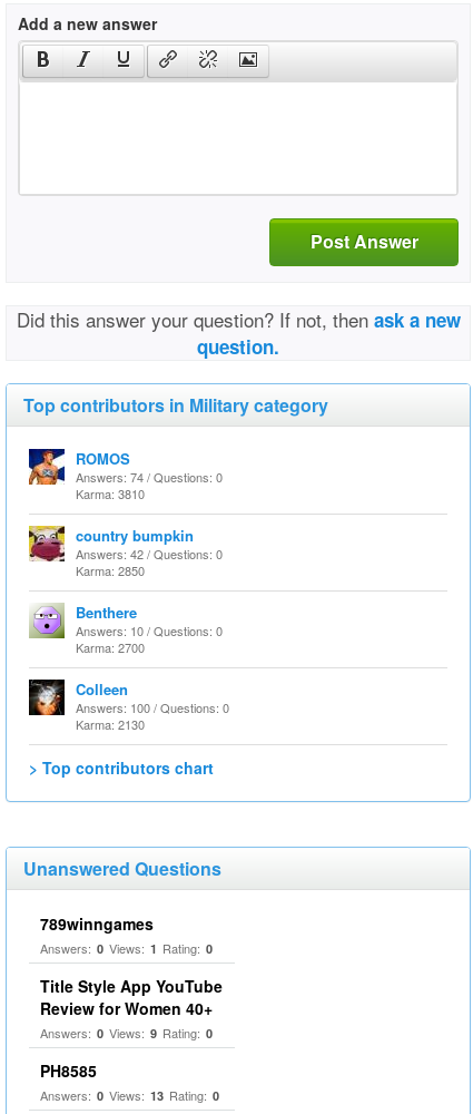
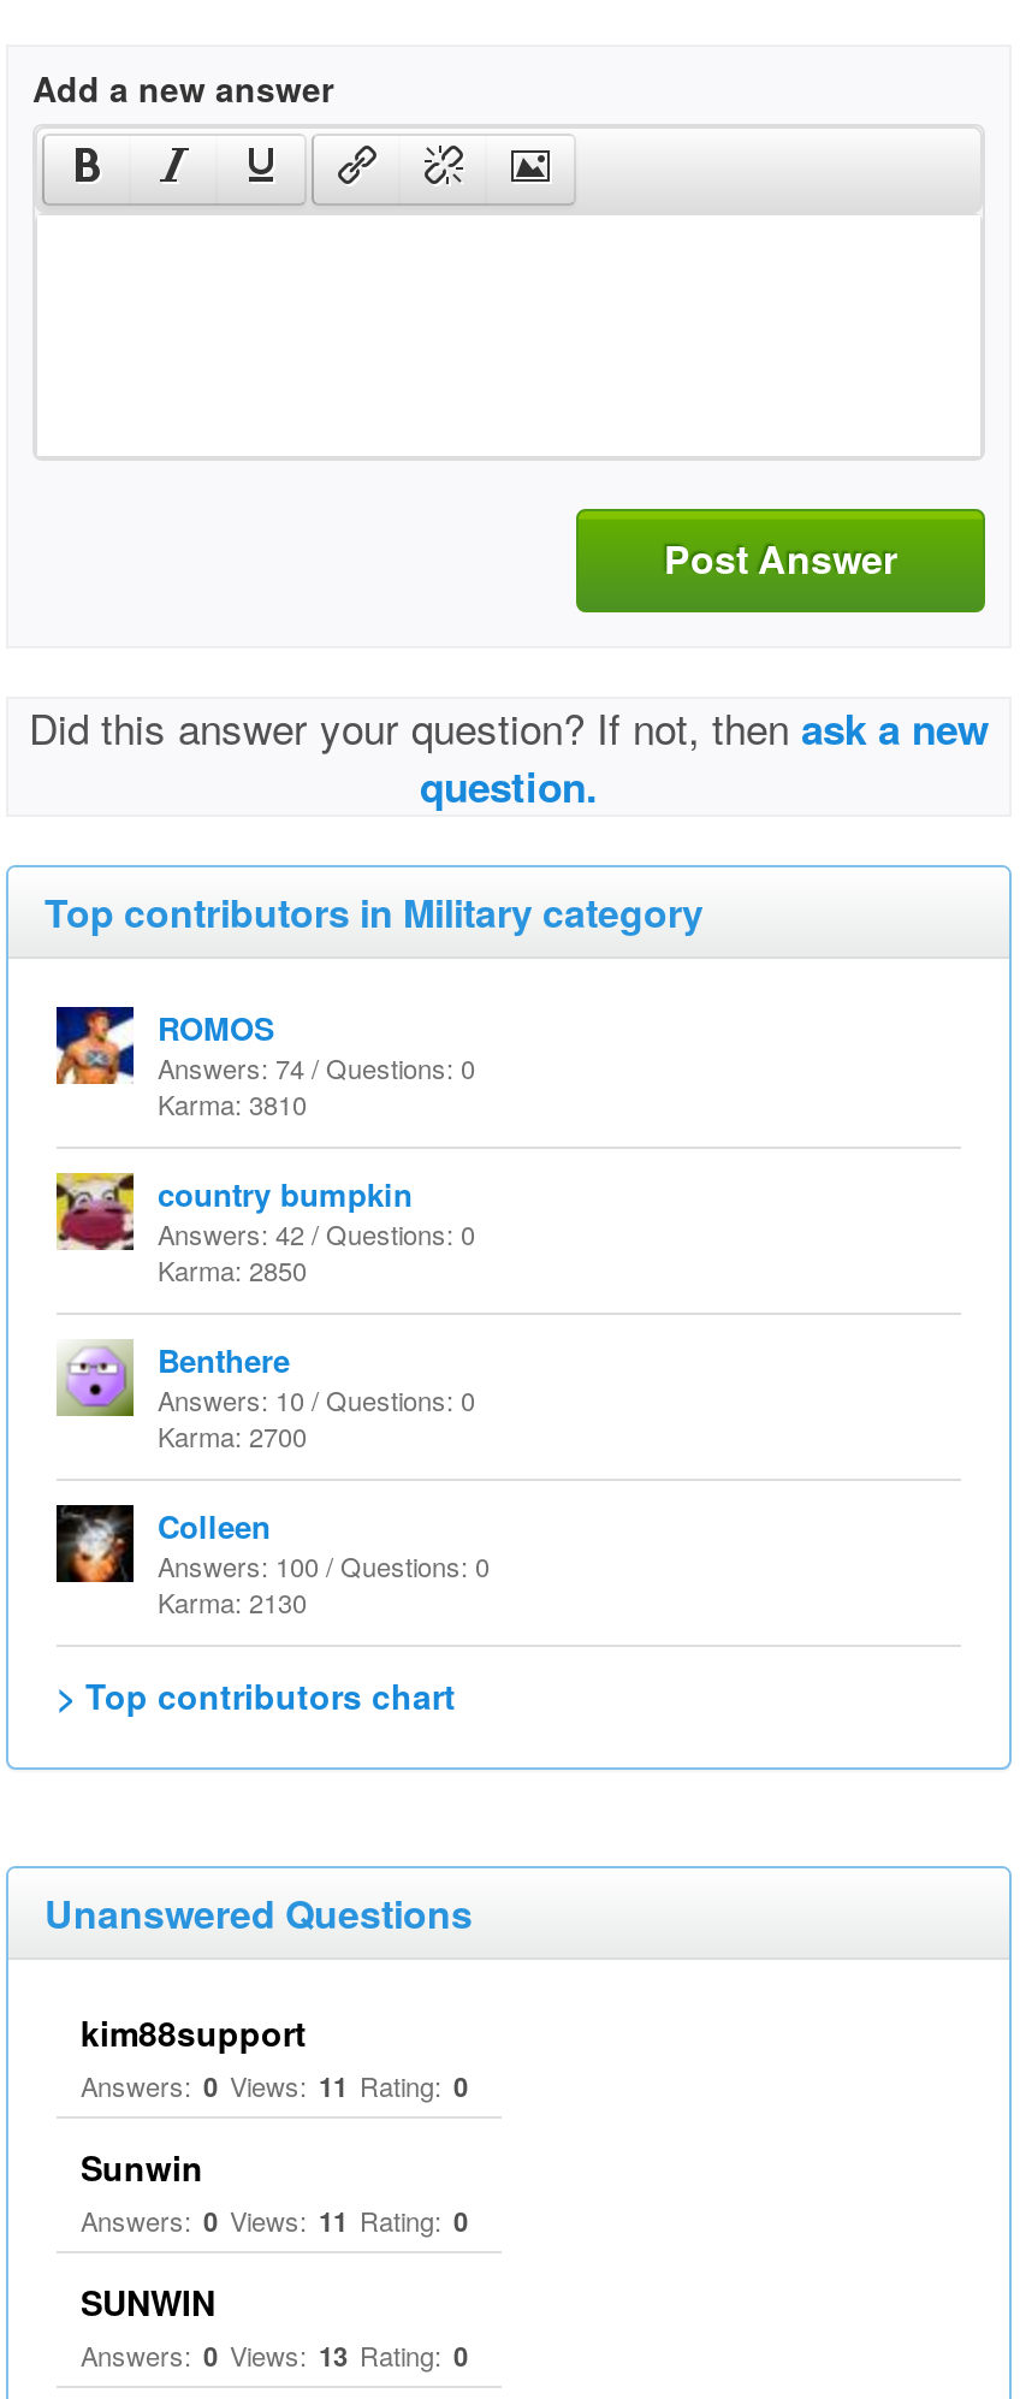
- 789winngames
- Answers: 0 Views: 1 Rating: 0
+ kim88support
+ Answers: 0 Views: 11 Rating: 0

- Title Style App YouTube
- Review for Women 40+
- Answers: 0 Views: 9 Rating: 0
+ Sunwin
+ Answers: 0 Views: 11 Rating: 0

- PH8585
+ SUNWIN
